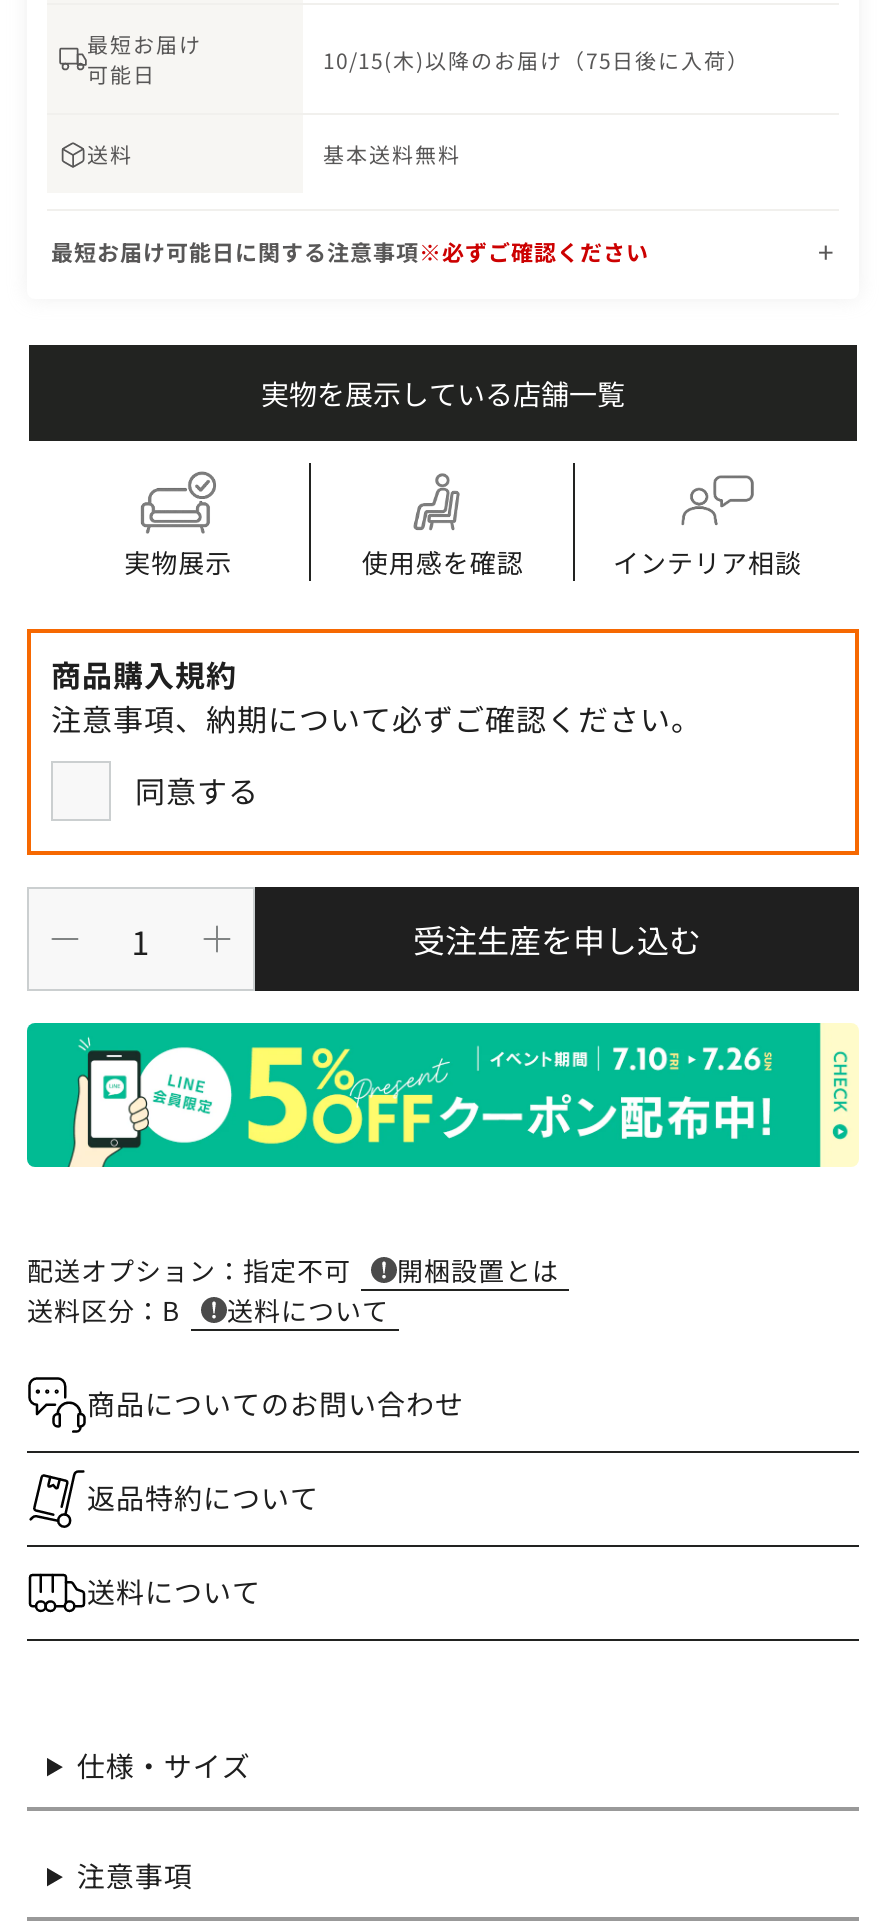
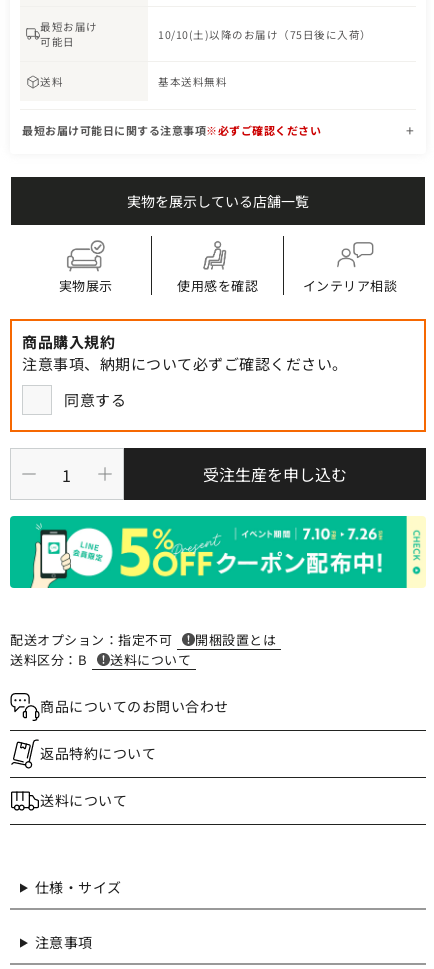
- 10/15(木)以降のお届け（75日後に入荷）
+ 10/10(土)以降のお届け（75日後に入荷）
